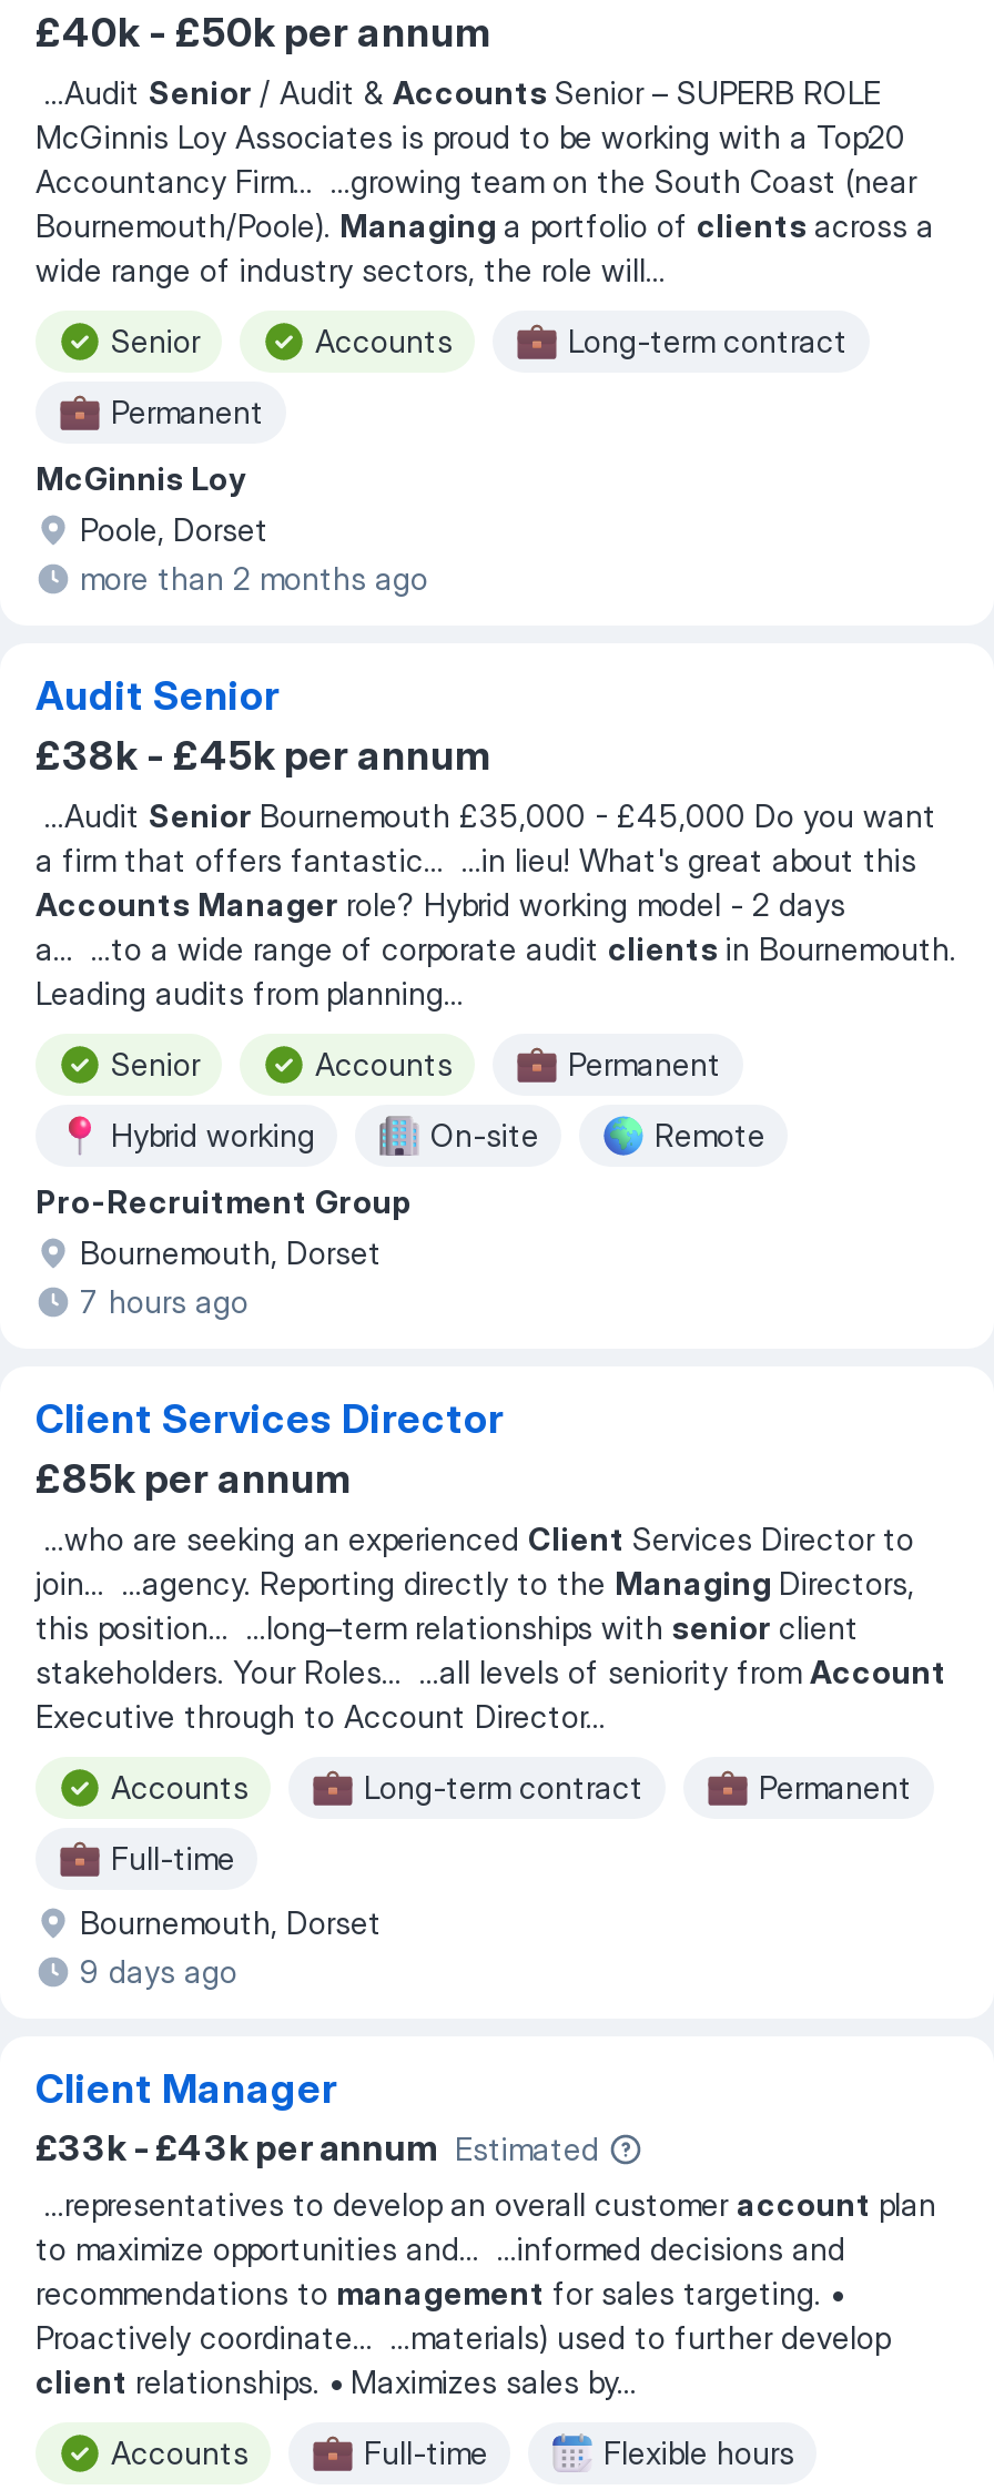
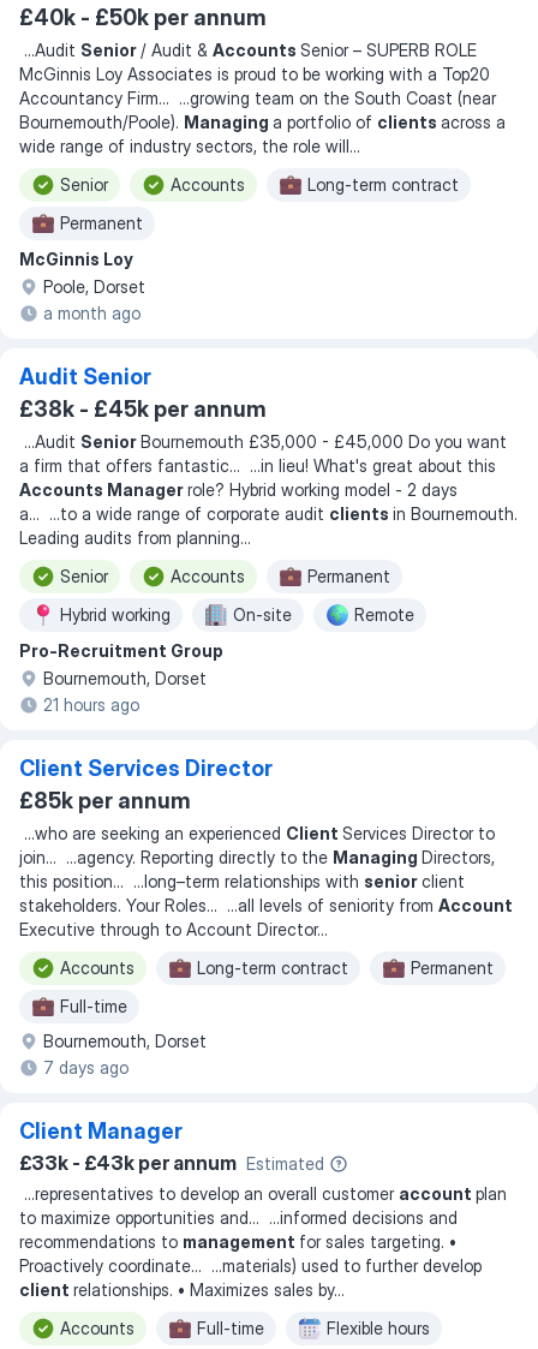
- more than 2 months ago
+ a month ago

- 7 hours ago
+ 21 hours ago

- 9 days ago
+ 7 days ago
